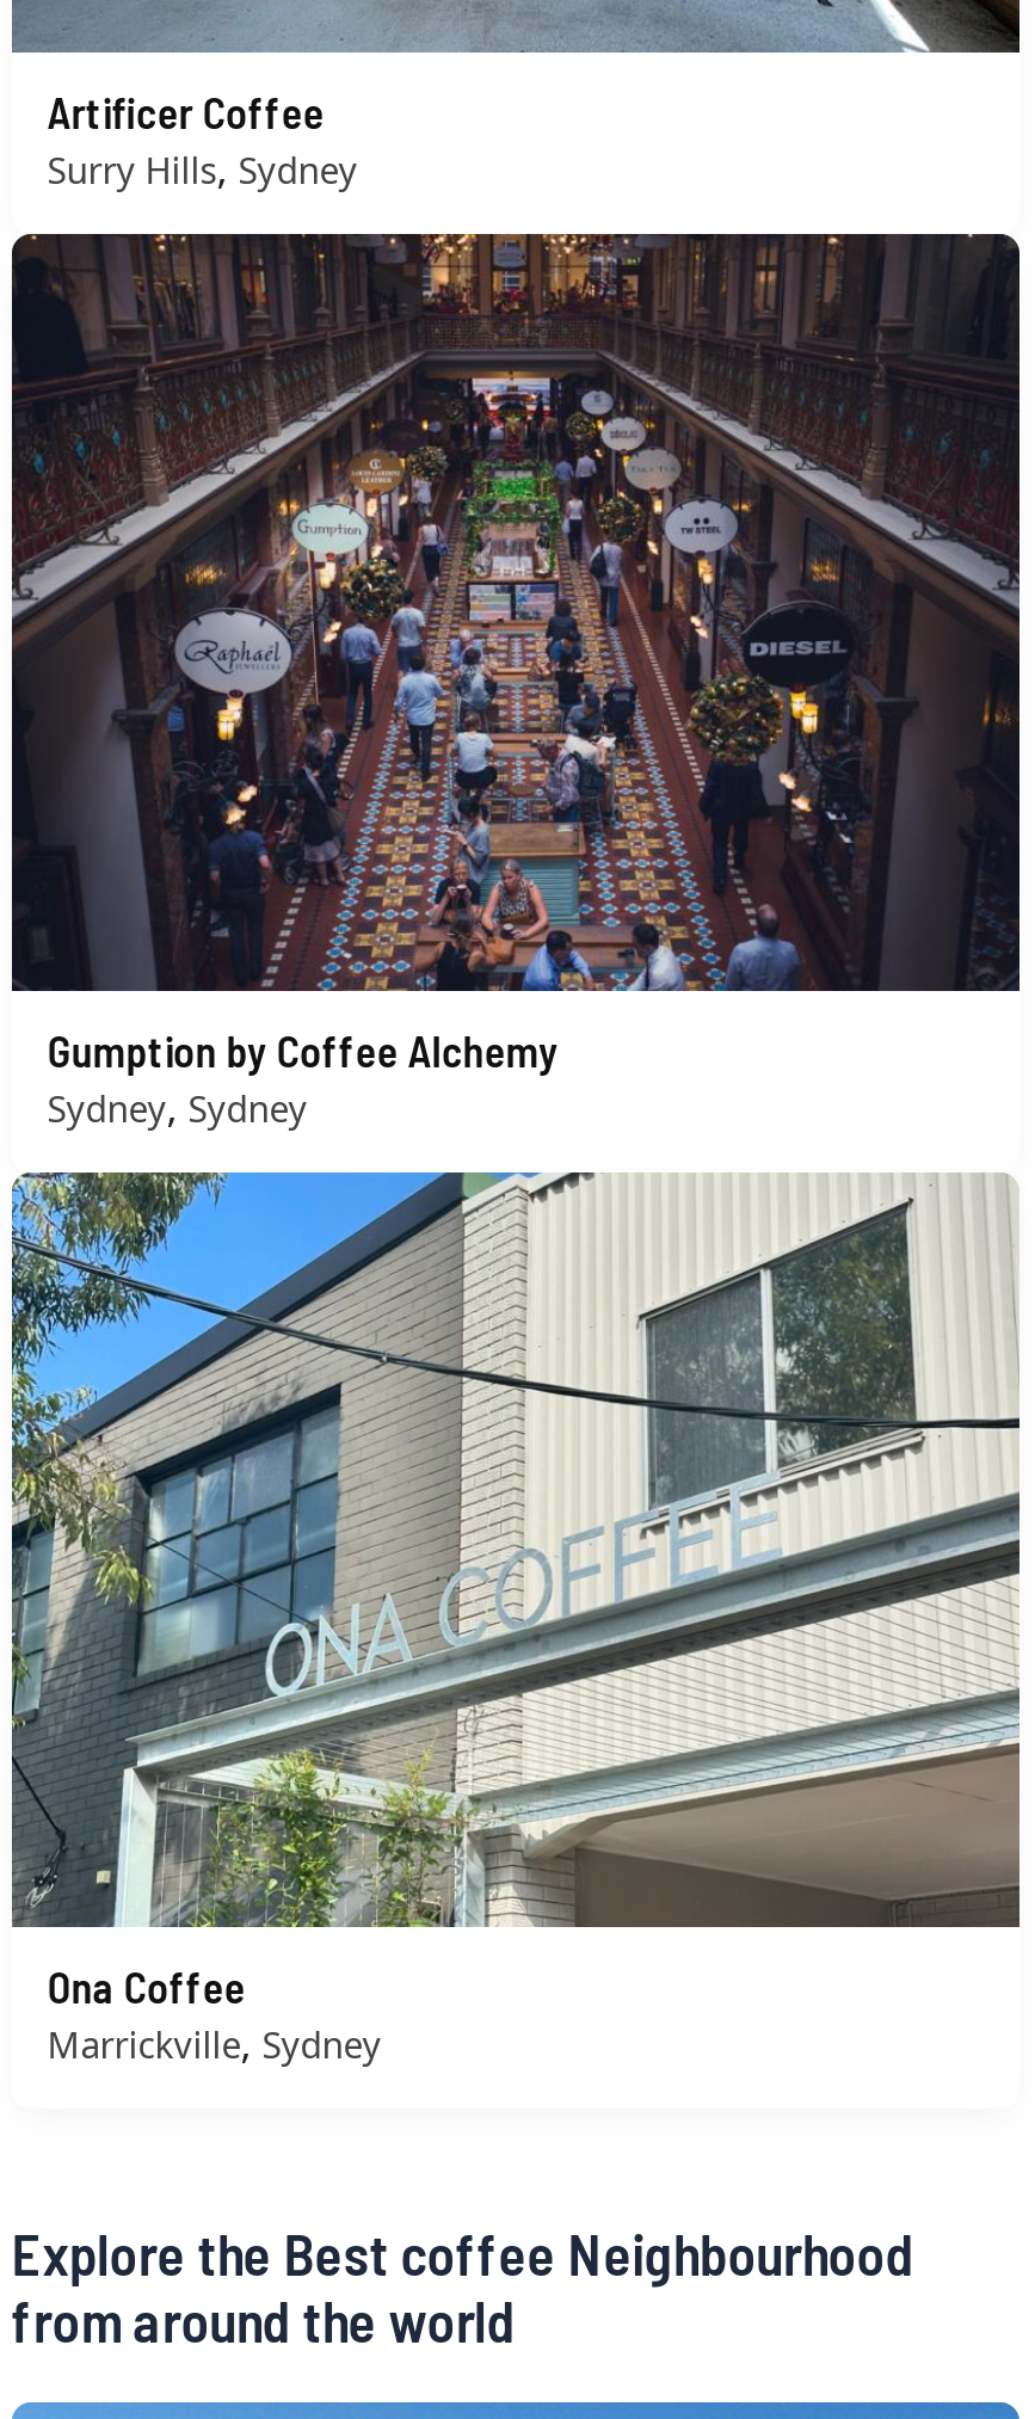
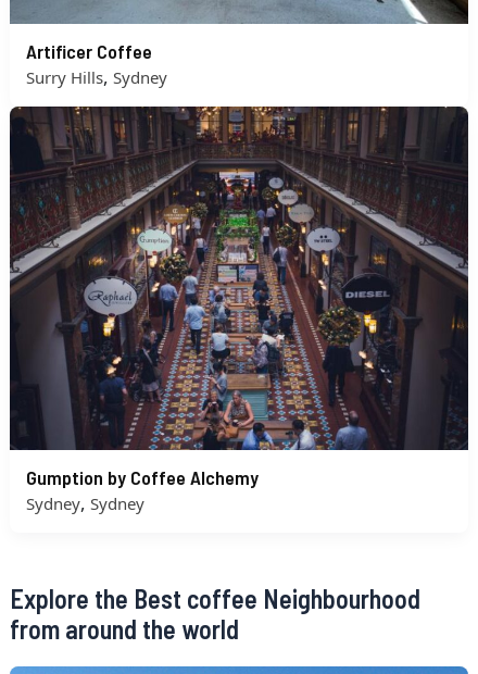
- [image]
- Ona Coffee
- Marrickville, Sydney
